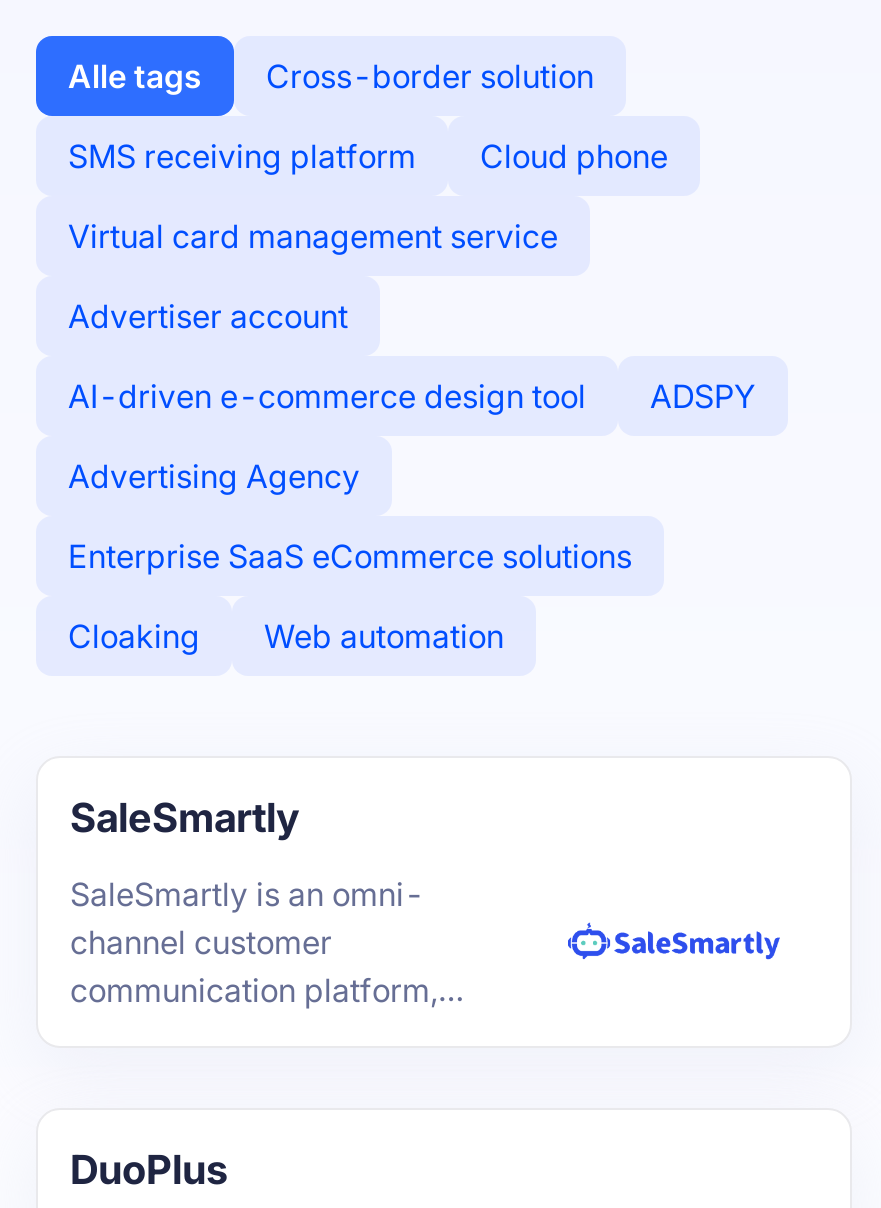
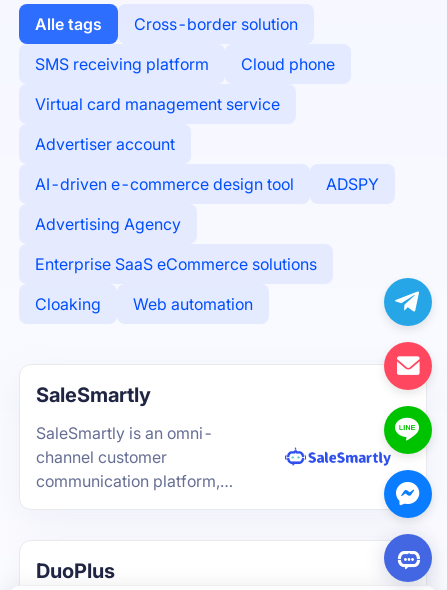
+ [image]

+ [image]

+ [image]

+ [image]

+ [image]
